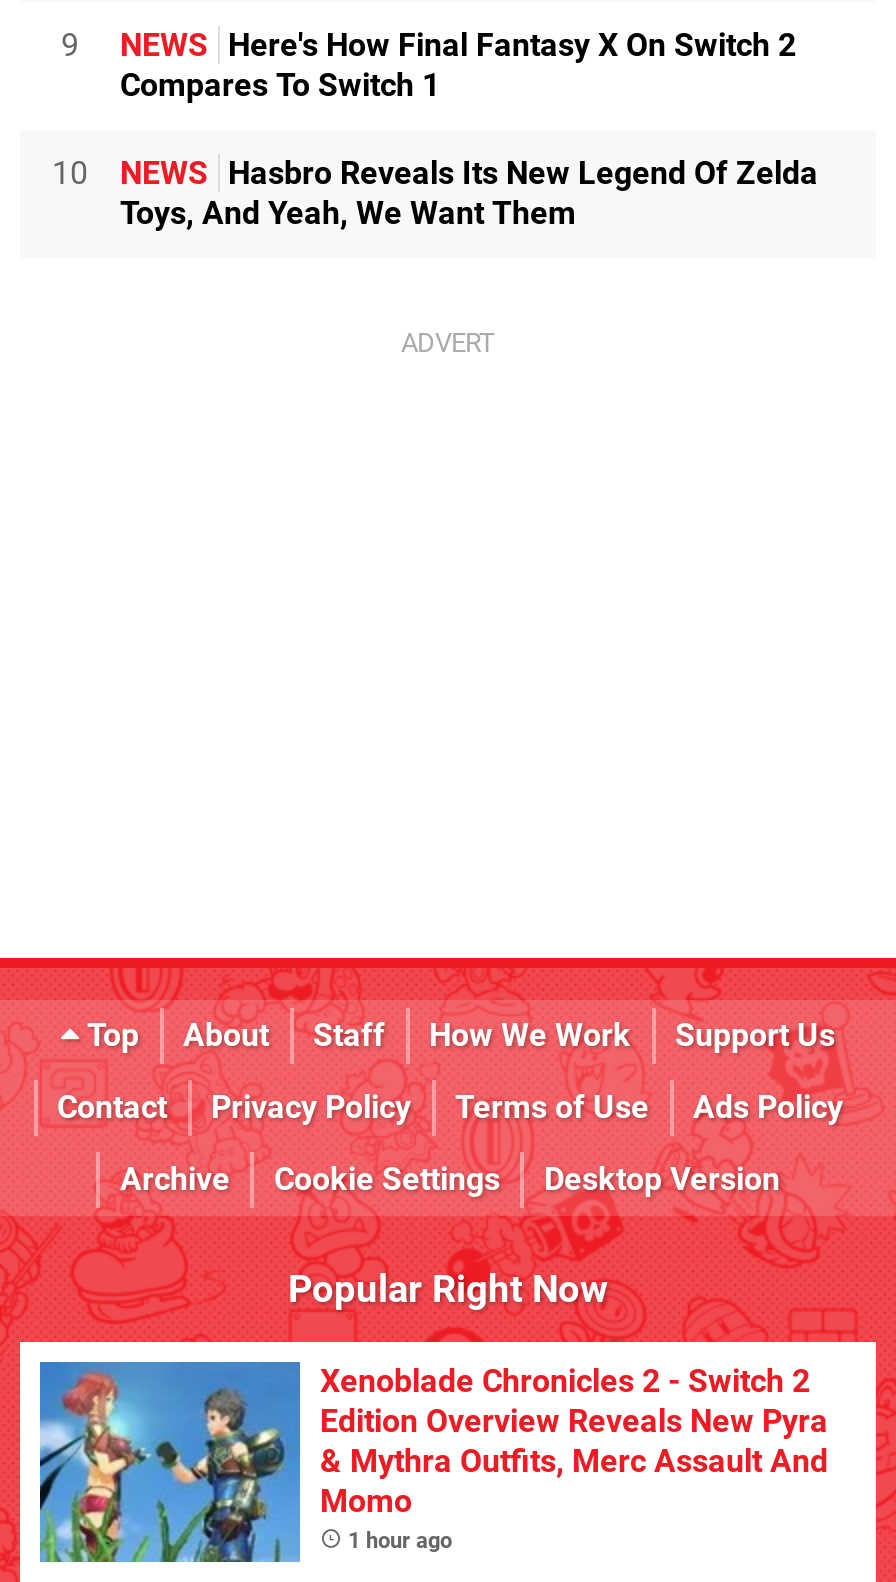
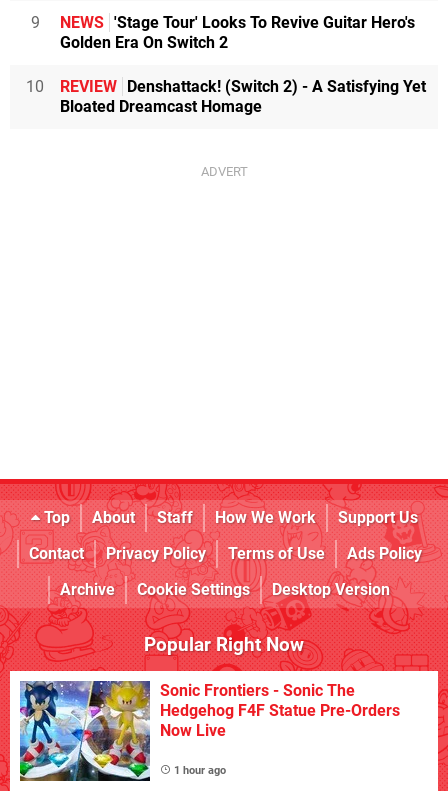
- NEWS Here's How Final Fantasy X On Switch 2
- Compares To Switch 1
+ NEWS 'Stage Tour' Looks To Revive Guitar Hero's
+ Golden Era On Switch 2

- NEWS Hasbro Reveals Its New Legend Of Zelda
- Toys, And Yeah, We Want Them
+ REVIEW Denshattack! (Switch 2) - A Satisfying Yet
+ Bloated Dreamcast Homage

- [image]
- Xenoblade Chronicles 2 - Switch 2
- Edition Overview Reveals New Pyra
- & Mythra Outfits, Merc Assault And
- Momo
+ [image]
+ Sonic Frontiers - Sonic The
+ Hedgehog F4F Statue Pre-Orders
+ Now Live
